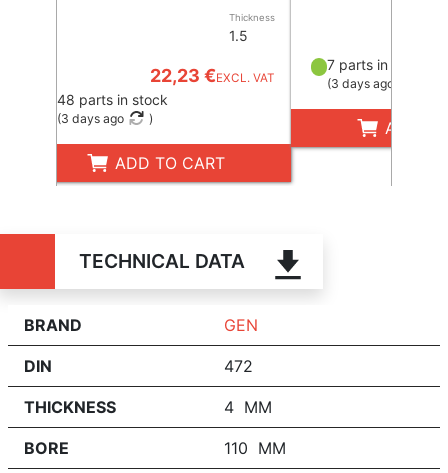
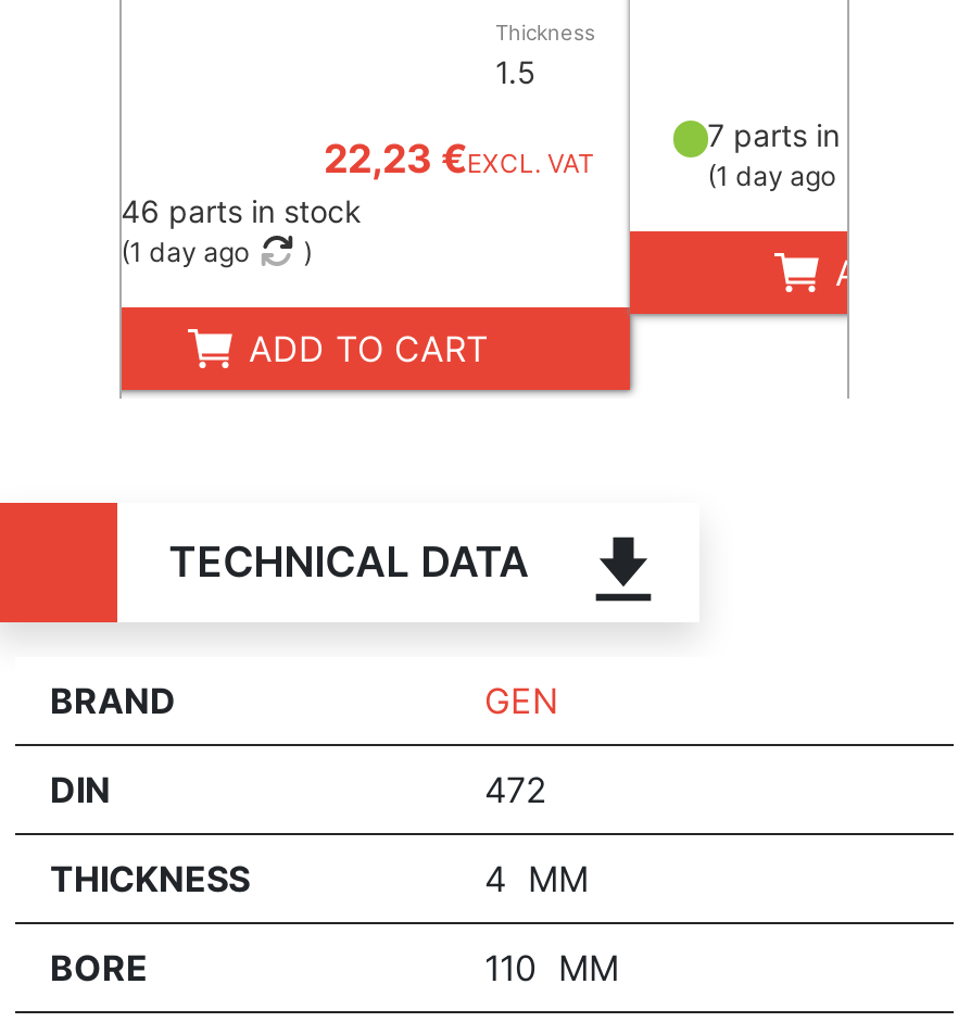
- (3 days ago
+ (1 day ago

- 48 parts in stock
+ 46 parts in stock

- (3 days ago
+ (1 day ago
